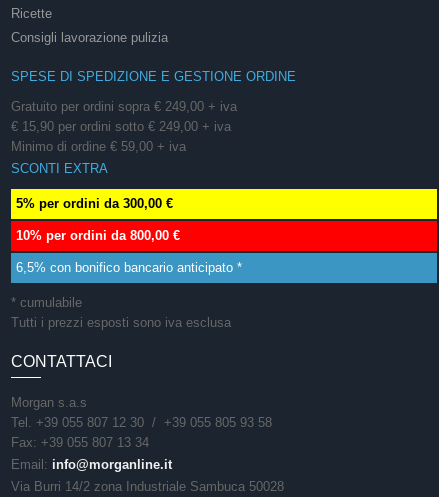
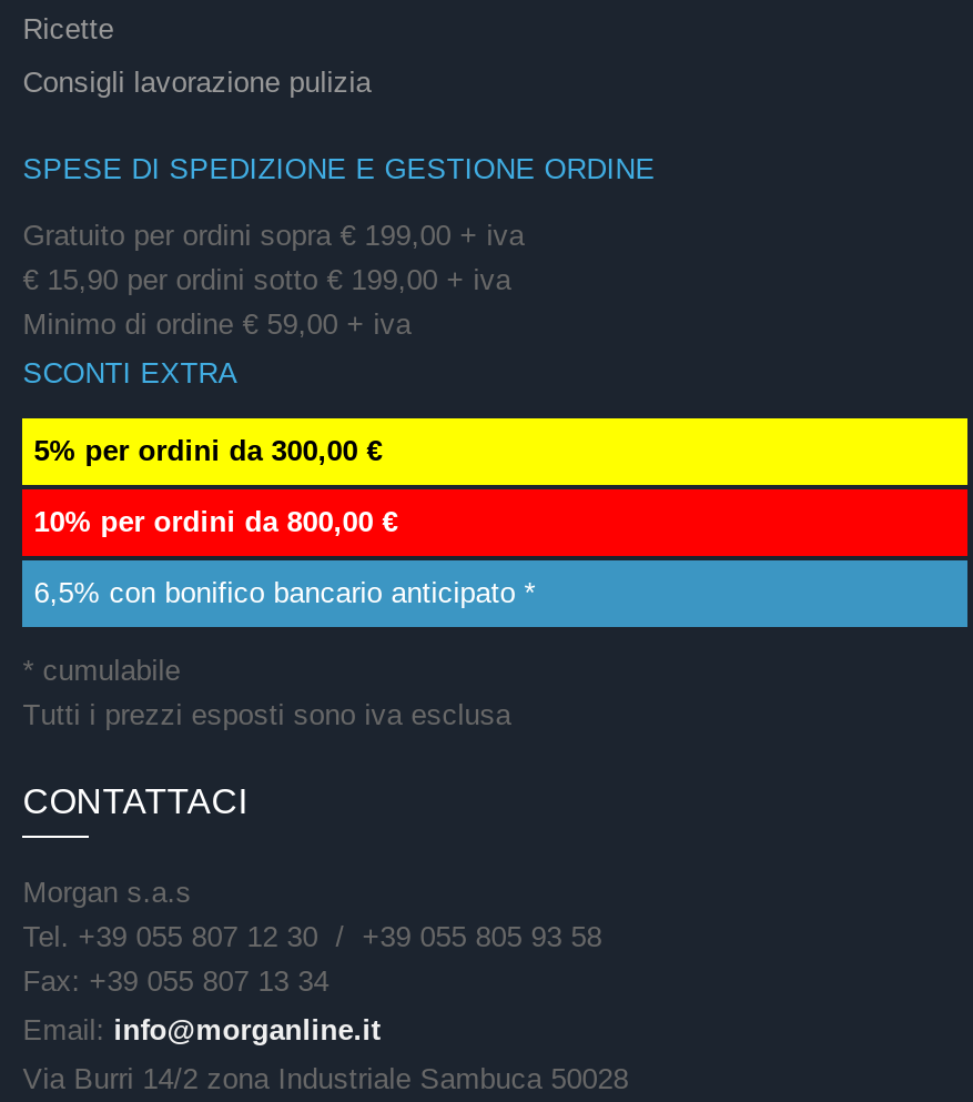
- Gratuito per ordini sopra € 249,00 + iva
+ Gratuito per ordini sopra € 199,00 + iva

- € 15,90 per ordini sotto € 249,00 + iva
+ € 15,90 per ordini sotto € 199,00 + iva
